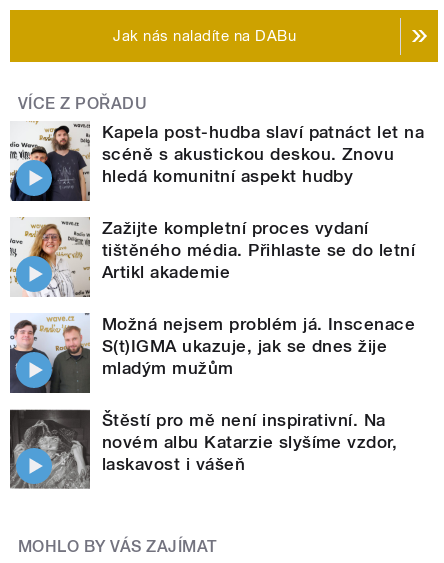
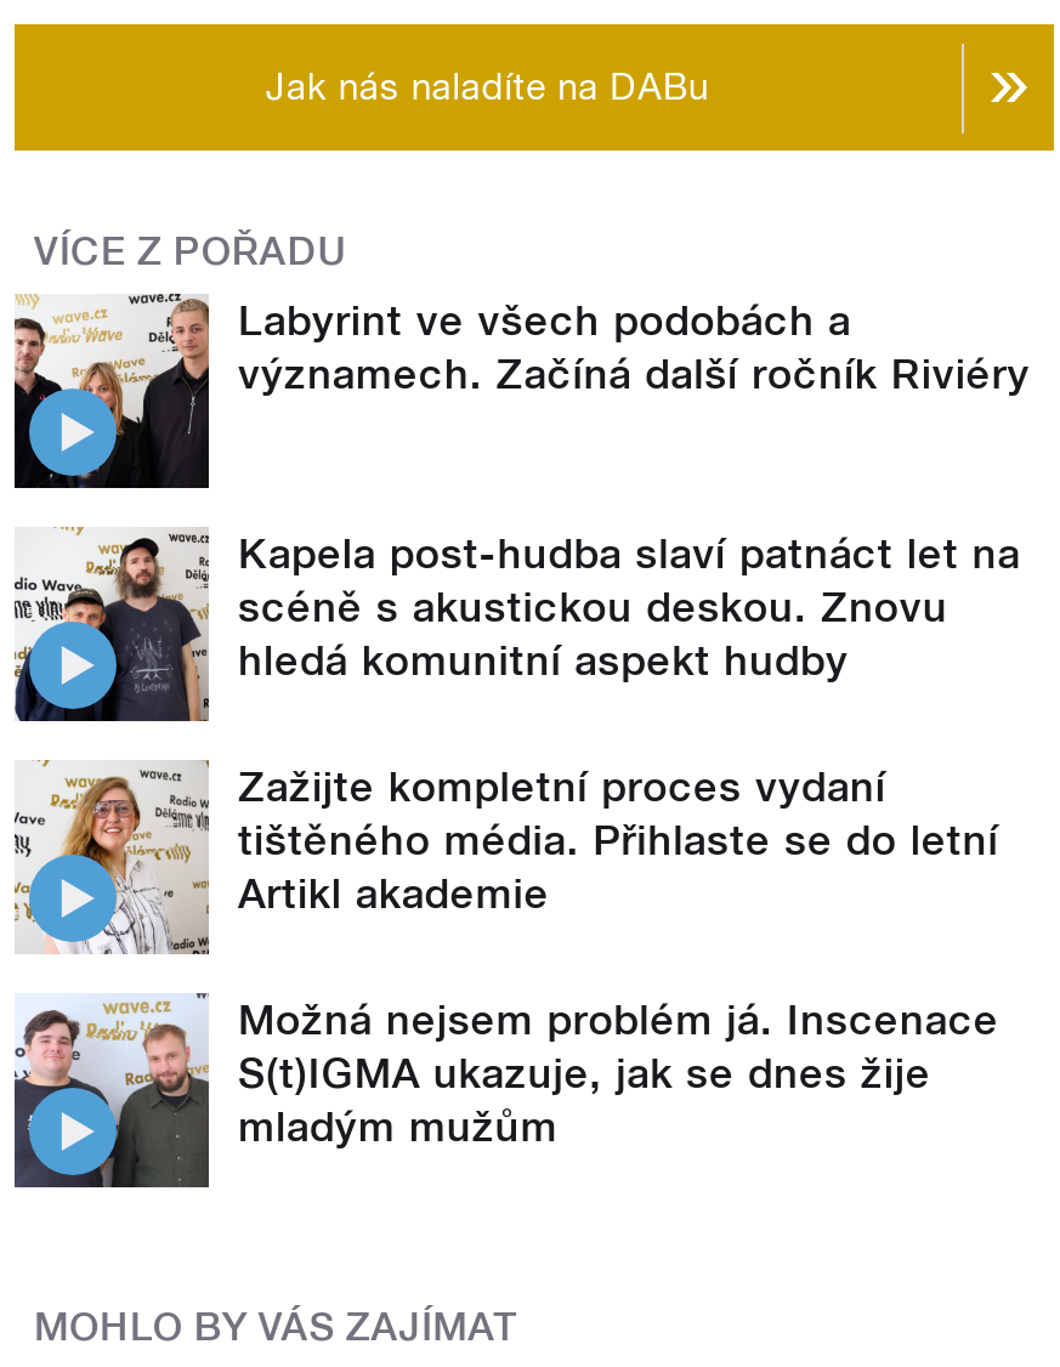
+ [image]
+ Labyrint ve všech podobách a
+ významech. Začíná další ročník Riviéry

moved down: [image] | Kapela post-hudba slaví patnáct let na | scéně s akustickou deskou. Znovu | ... | S(t)IGMA ukazuje, jak se dnes žije | mladým mužům

- [image]
- Štěstí pro mě není inspirativní. Na
- novém albu Katarzie slyšíme vzdor,
- laskavost i vášeň
